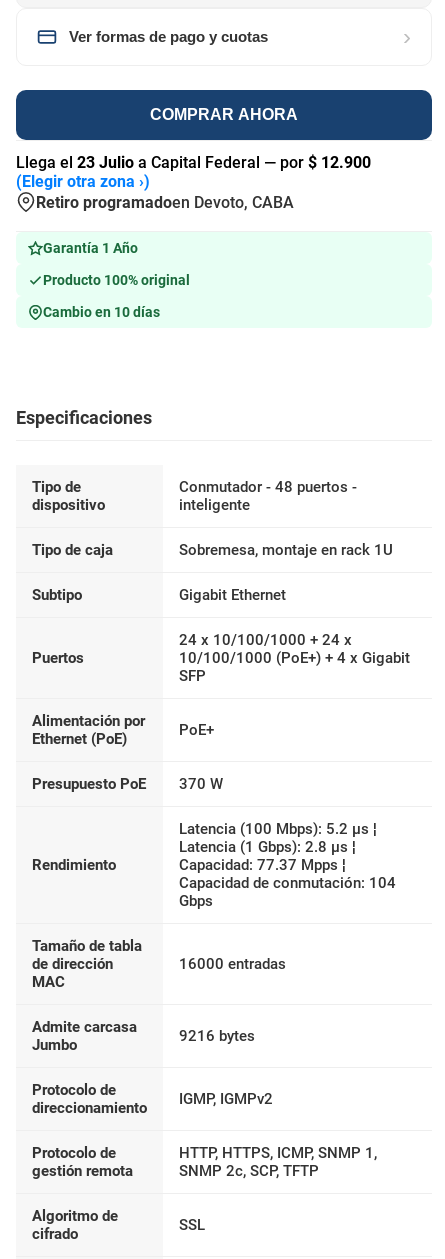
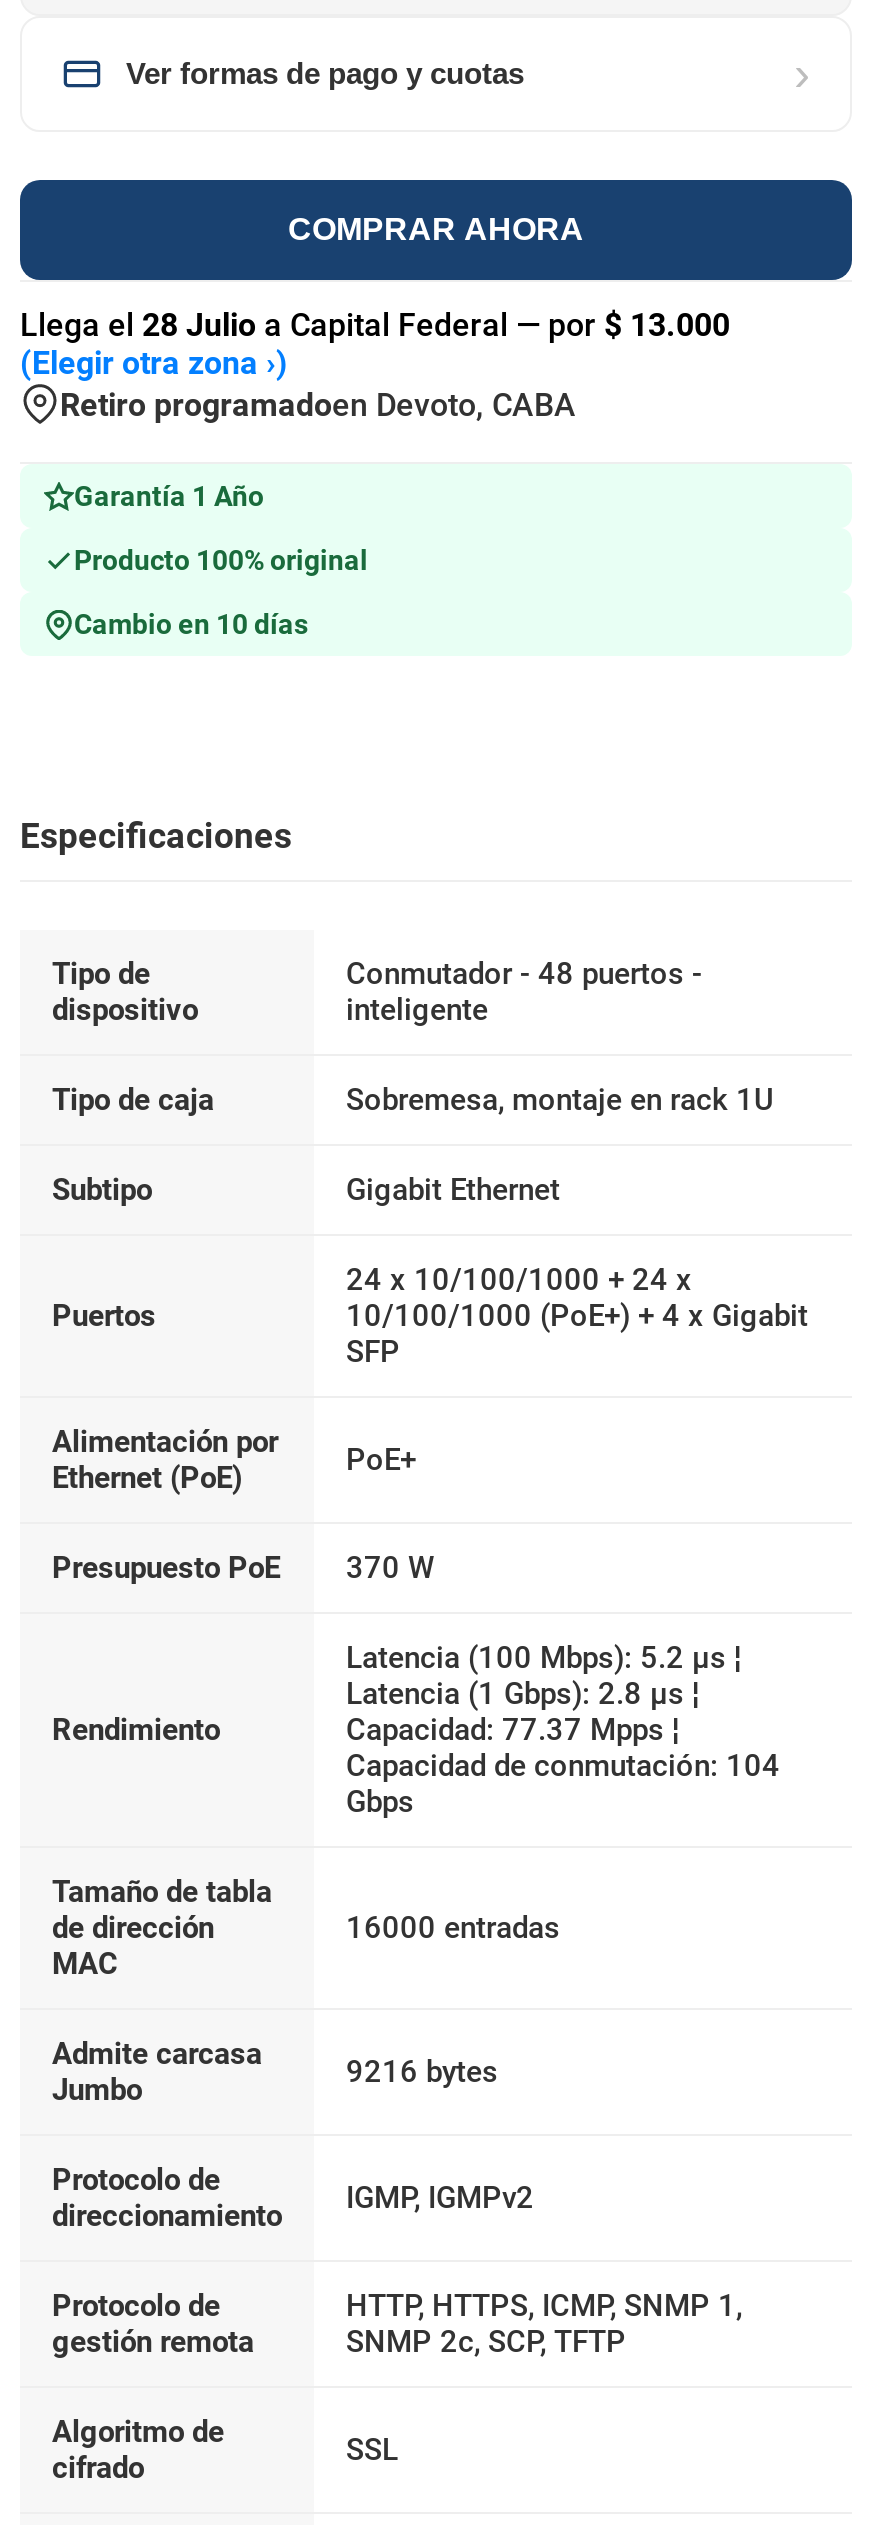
- Llega el 23 Julio a Capital Federal — por $ 12.900
+ Llega el 28 Julio a Capital Federal — por $ 13.000
